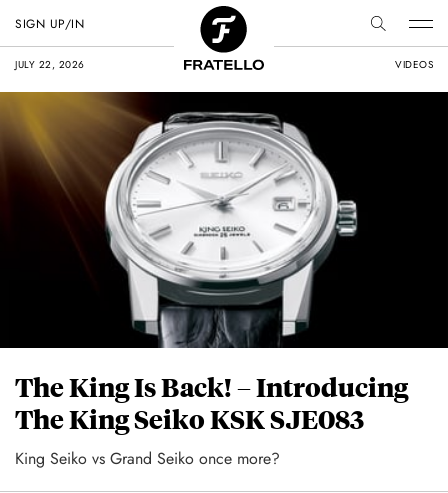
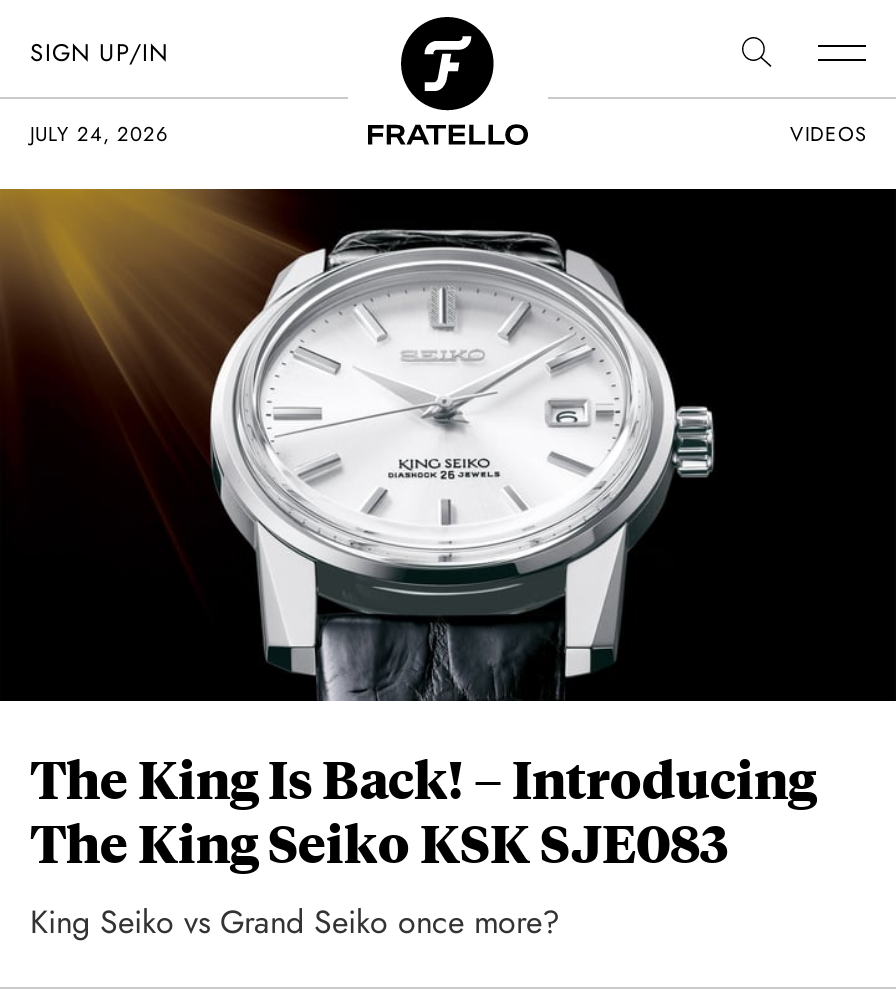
- JULY 22, 2026
+ JULY 24, 2026
